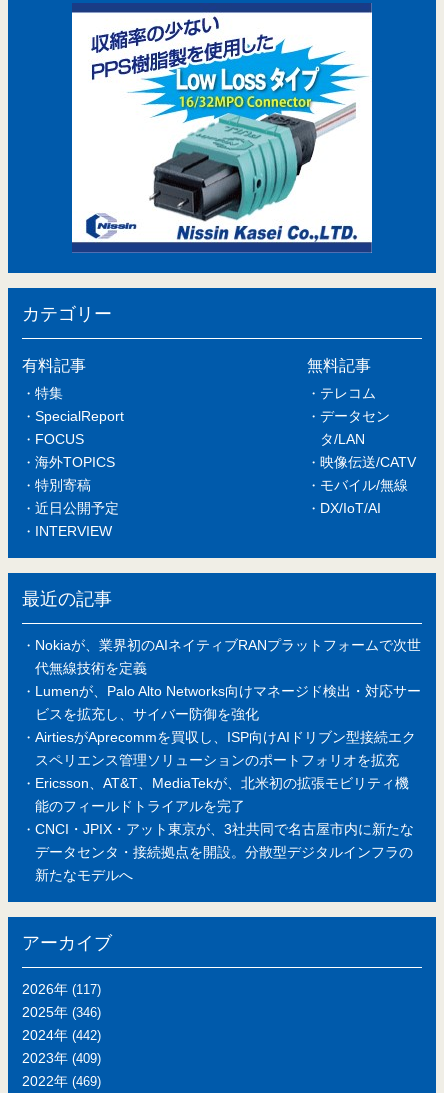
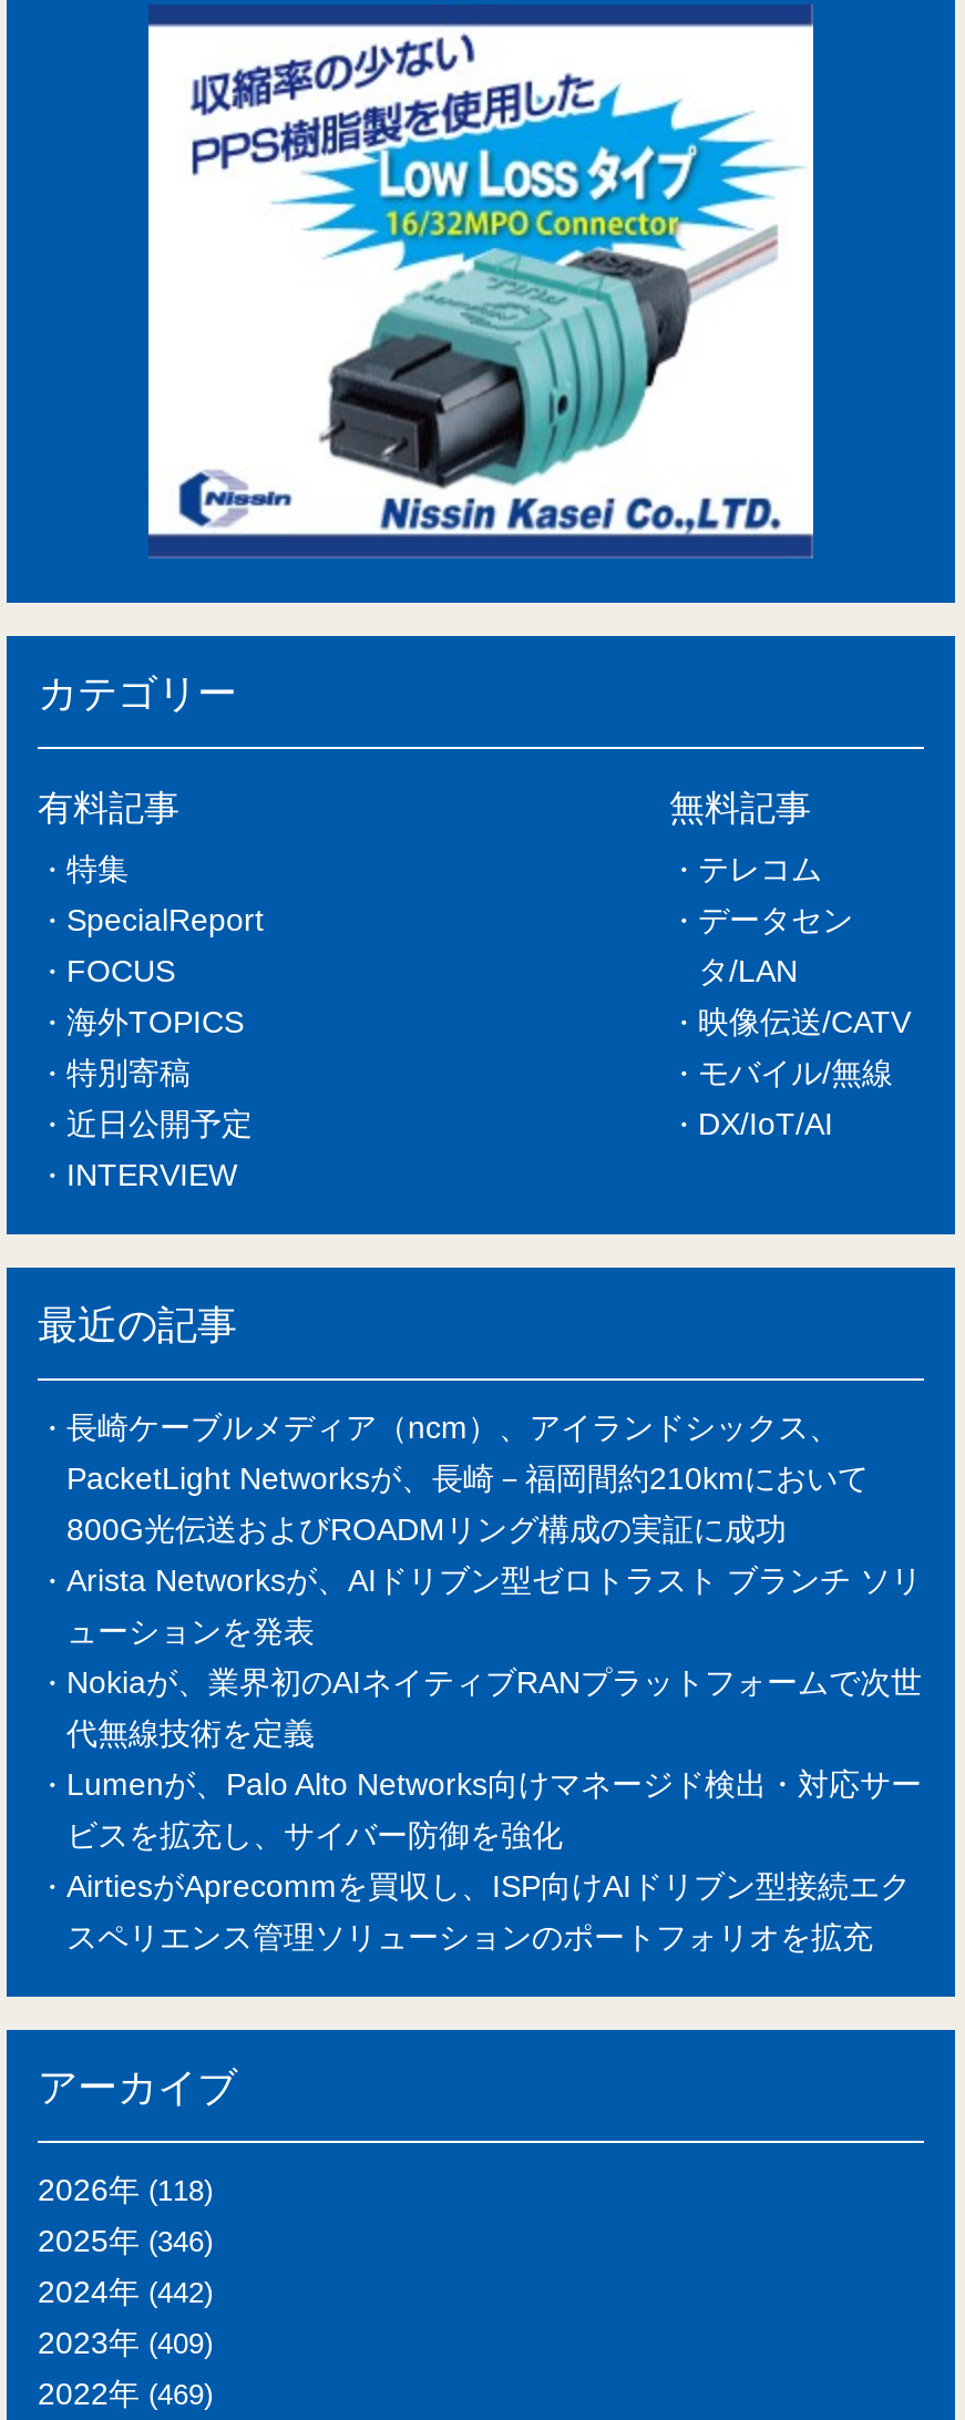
+ 長崎ケーブルメディア（ncm）、アイランドシックス、
+ PacketLight Networksが、長崎－福岡間約210kmにおいて
+ 800G光伝送およびROADMリング構成の実証に成功
+ Arista Networksが、AIドリブン型ゼロトラスト ブランチ ソリ
+ ューションを発表

moved down: Nokiaが、業界初のAIネイティブRANプラットフォームで次世 | 代無線技術を定義 | Lumenが、Palo Alto Networks向けマネージド検出・対応サー | ビスを拡充し、サイバー防御を強化 | AirtiesがAprecommを買収し、ISP向けAIドリブン型接続エク | スペリエンス管理ソリューションのポートフォリオを拡充

- Ericsson、AT&T、MediaTekが、北米初の拡張モビリティ機
- 能のフィールドトライアルを完了
- CNCI・JPIX・アット東京が、3社共同で名古屋市内に新たな
- データセンタ・接続拠点を開設。分散型デジタルインフラの
- 新たなモデルへ

- 2026年(117)
+ 2026年(118)
